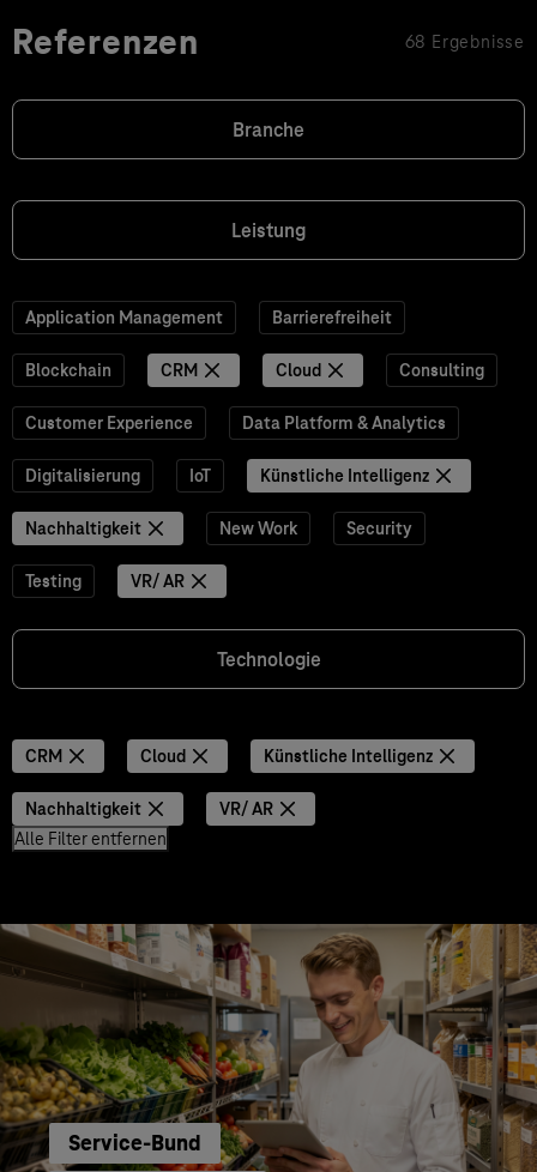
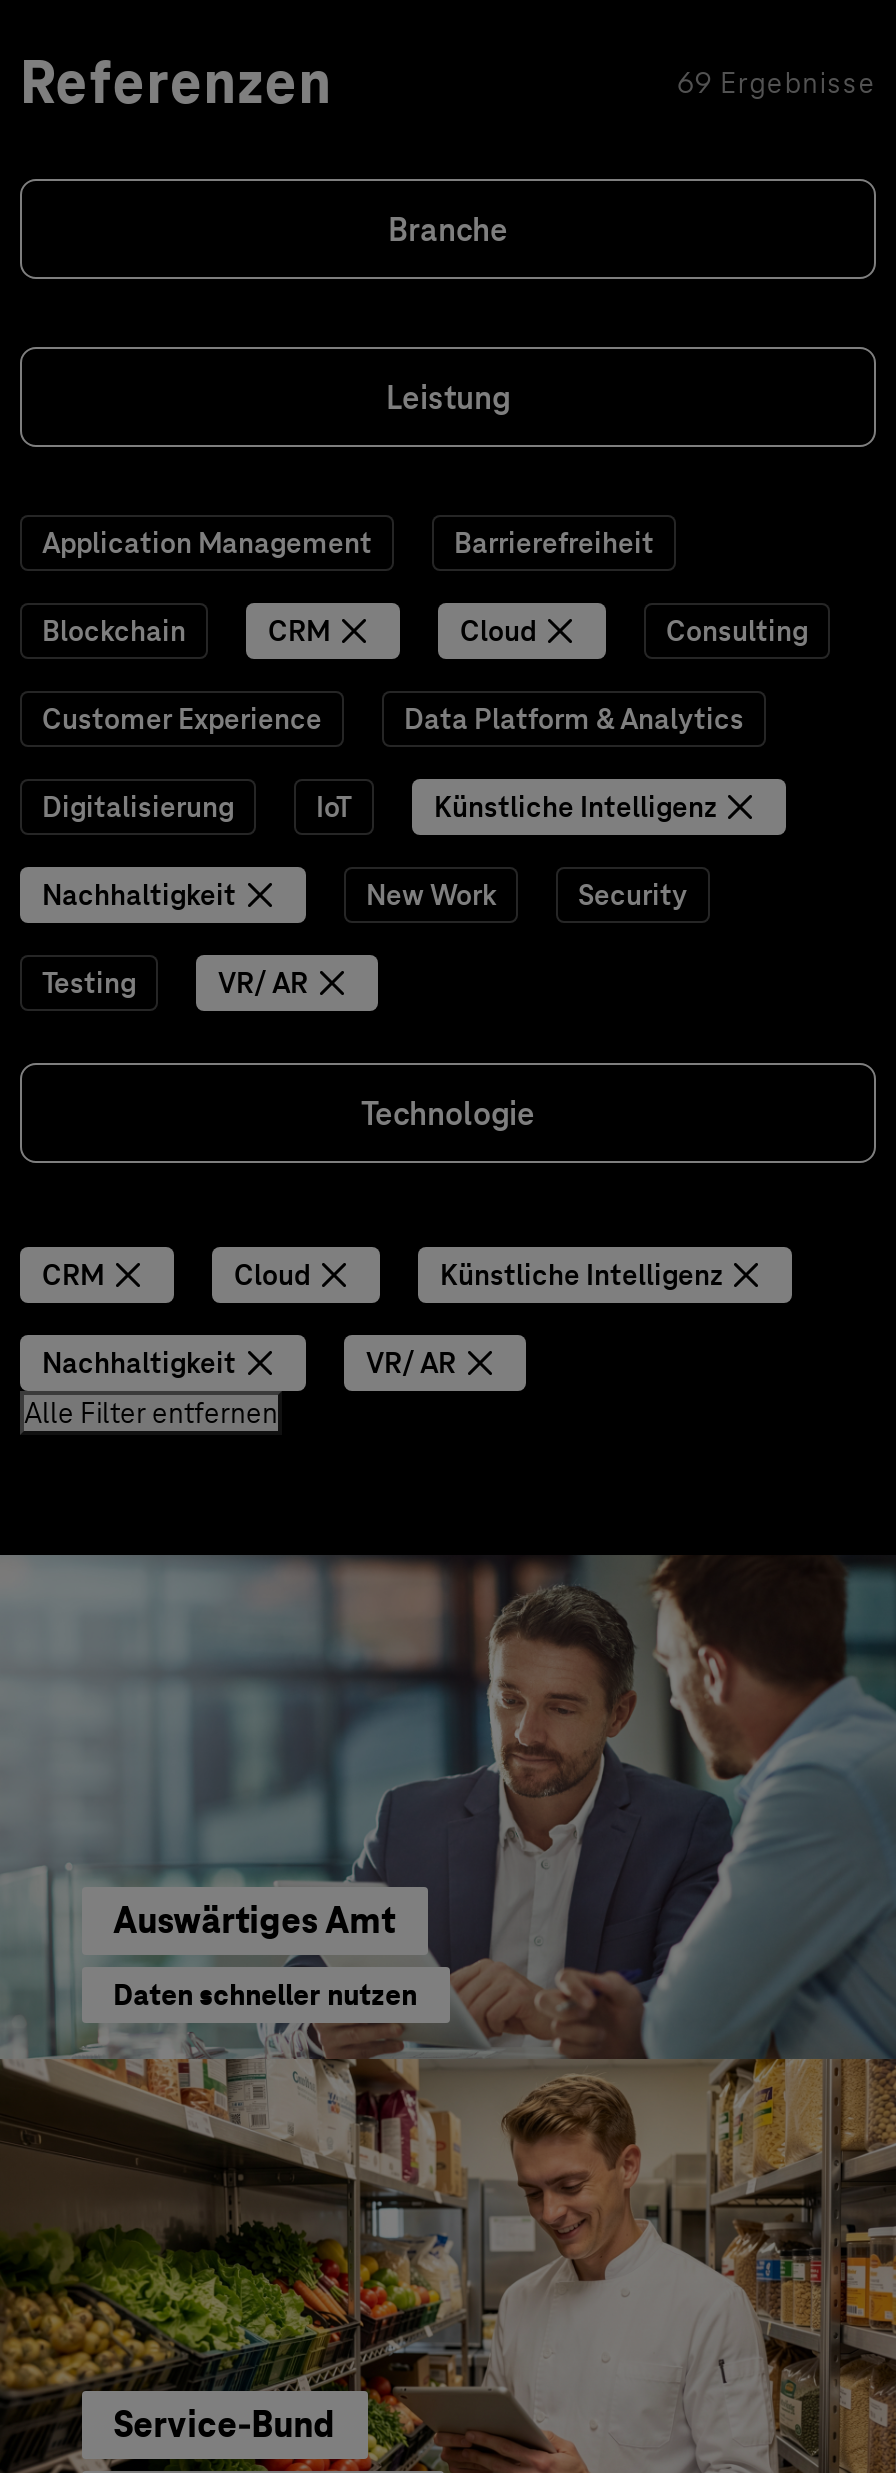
- 68 Ergebnisse
+ 69 Ergebnisse

+ [image]
+ Auswärtiges Amt
+ Daten schneller nutzen
